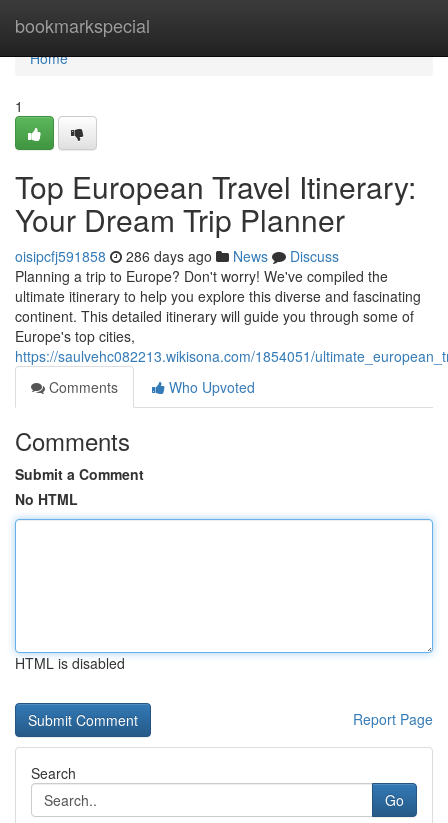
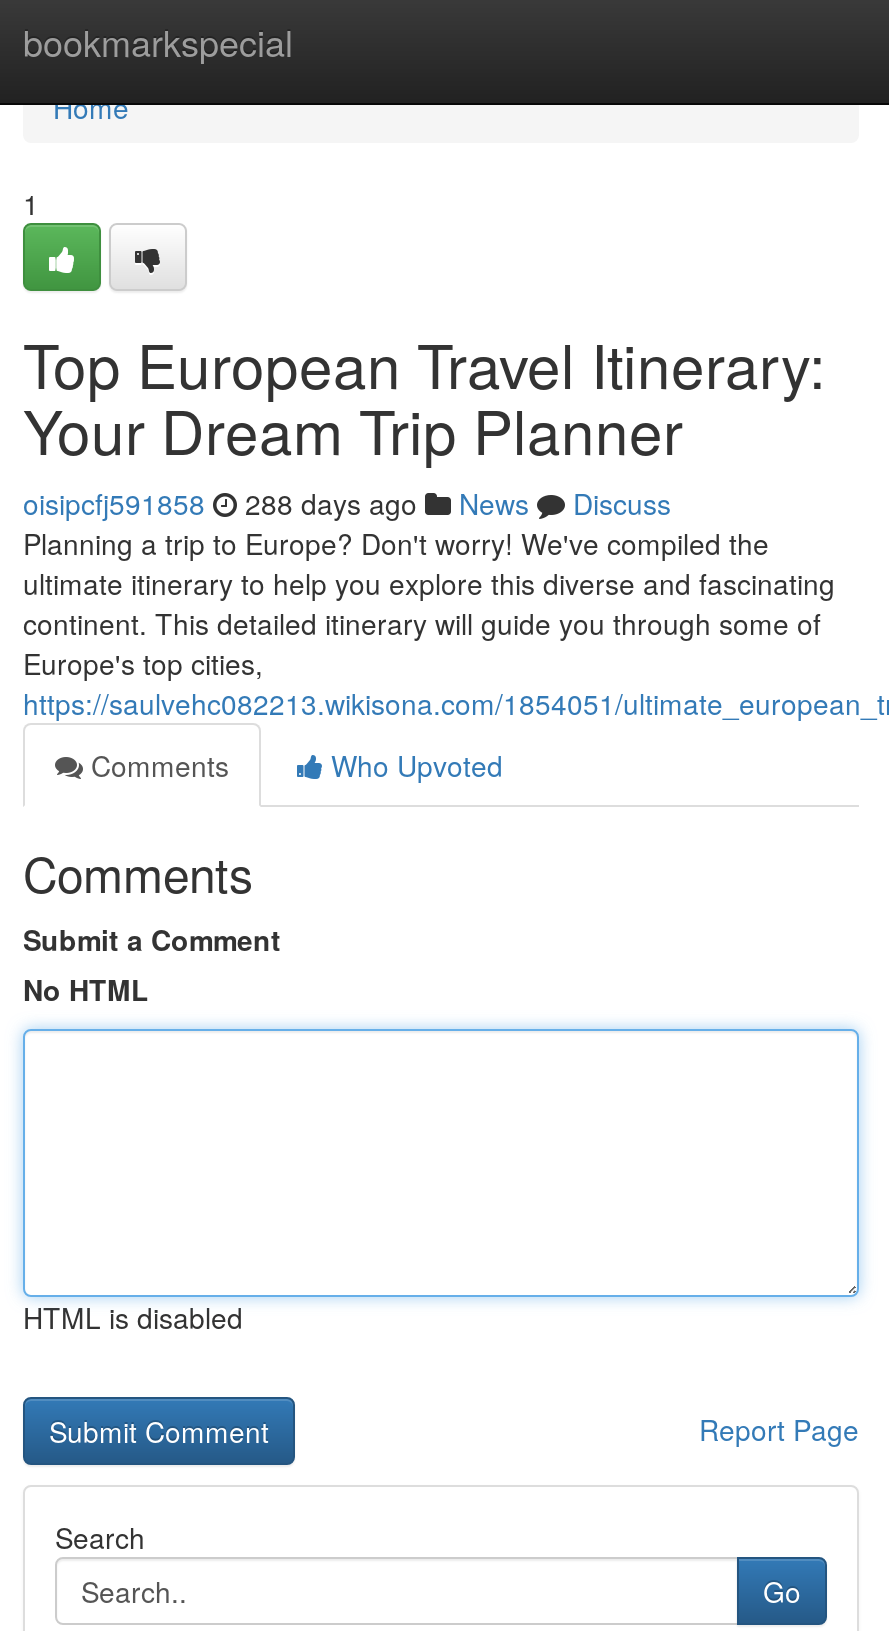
- oisipcfj591858 286 days ago News Discuss
+ oisipcfj591858 288 days ago News Discuss
